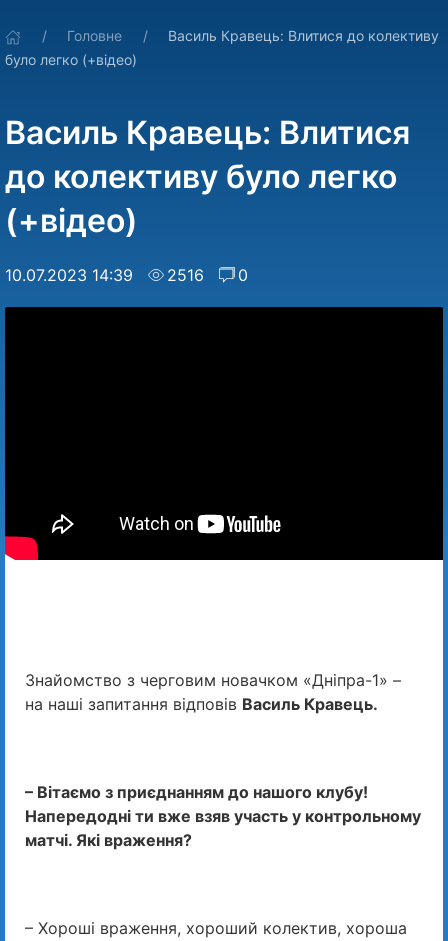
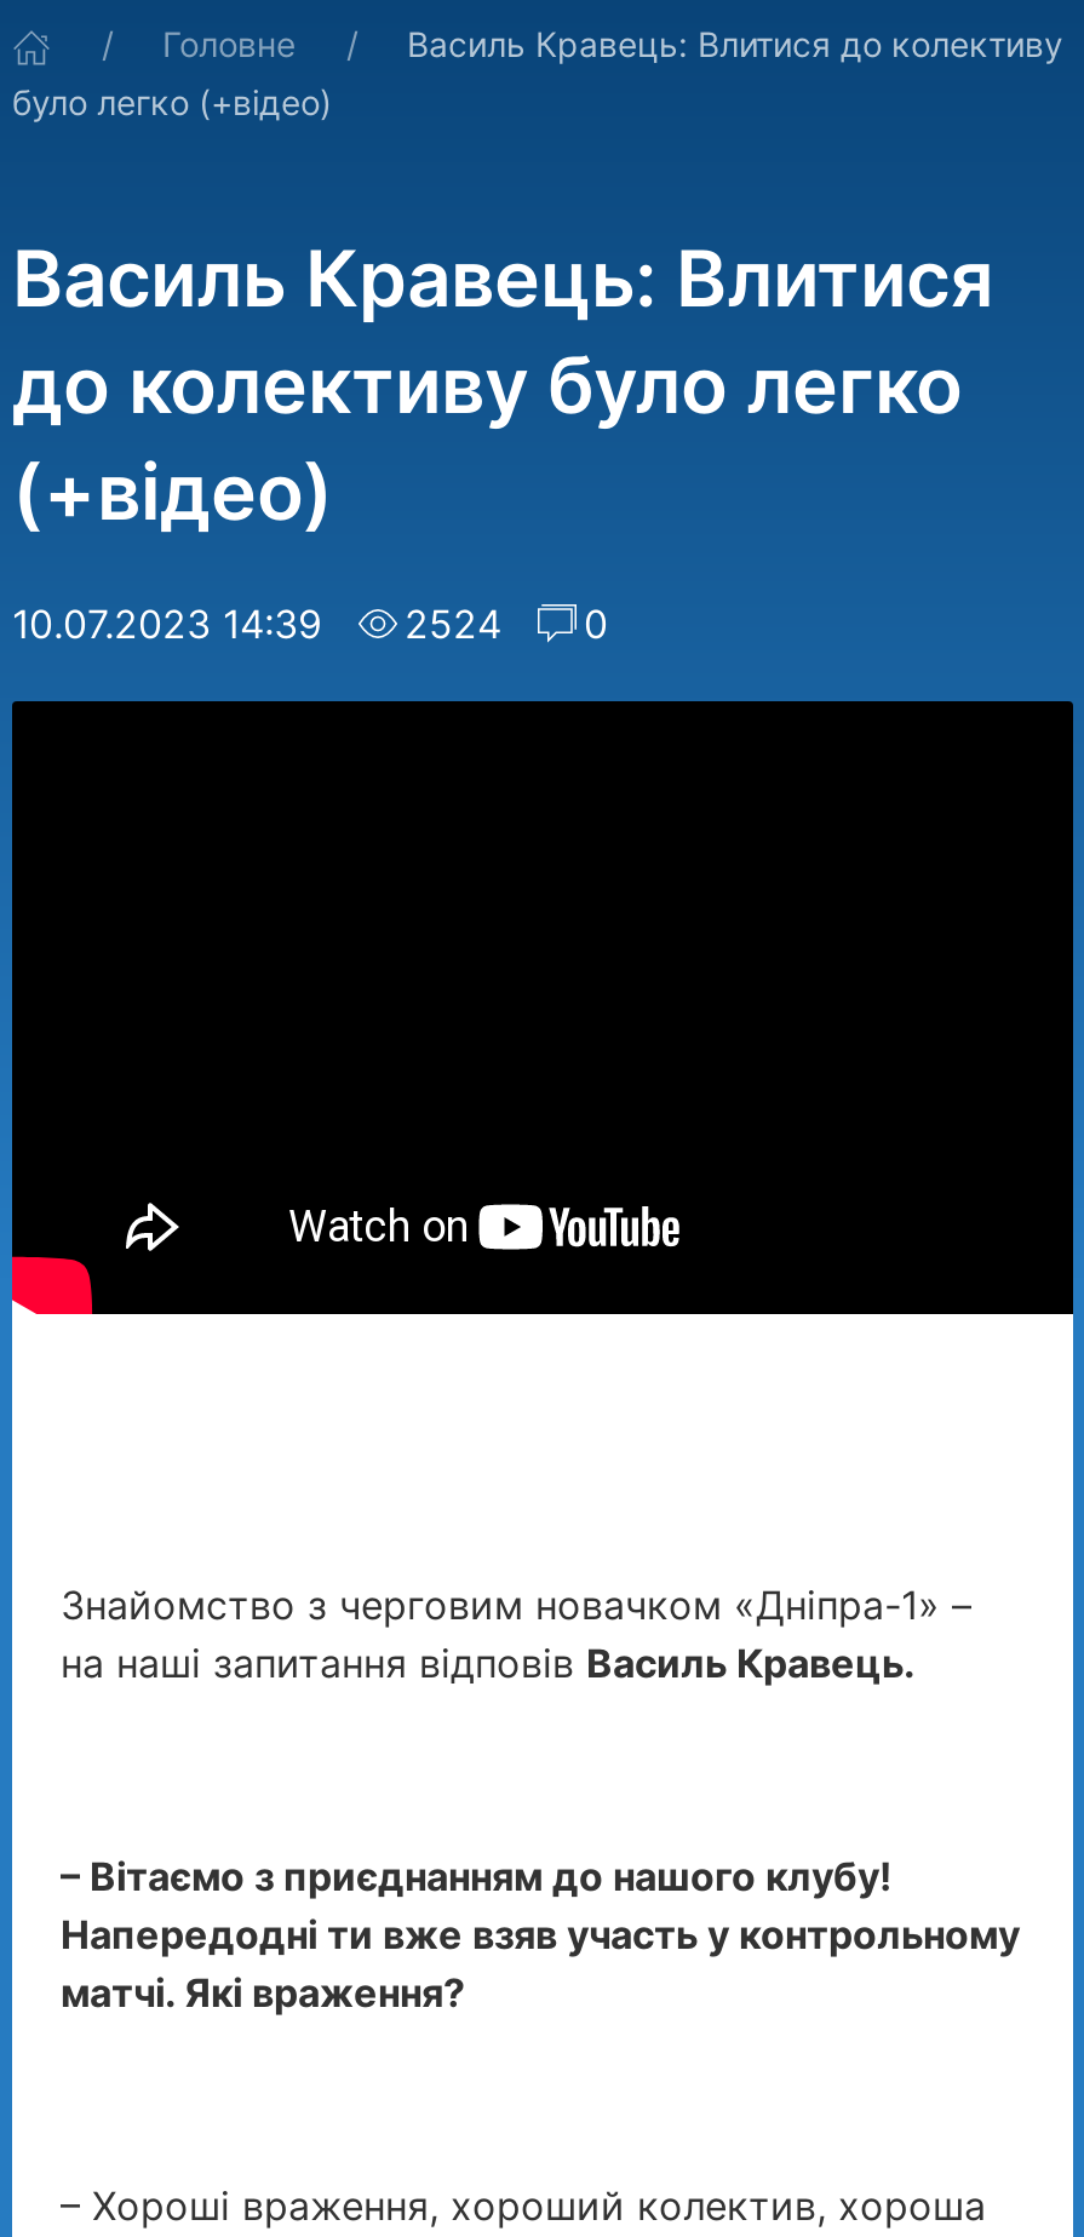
- 10.07.2023 14:39 2516 0
+ 10.07.2023 14:39 2524 0
